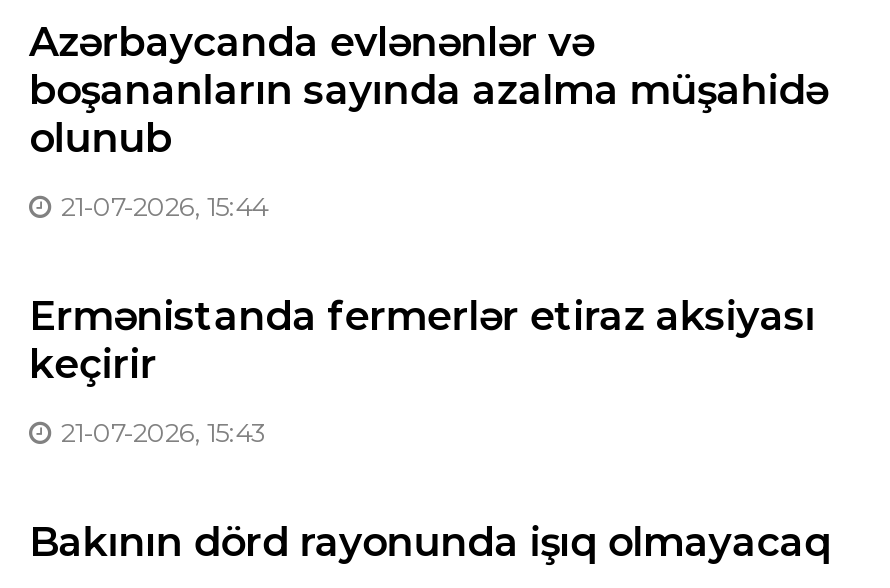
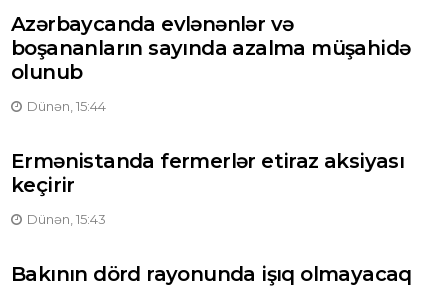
- 21-07-2026, 15:44
+ Dünən, 15:44

- 21-07-2026, 15:43
+ Dünən, 15:43
